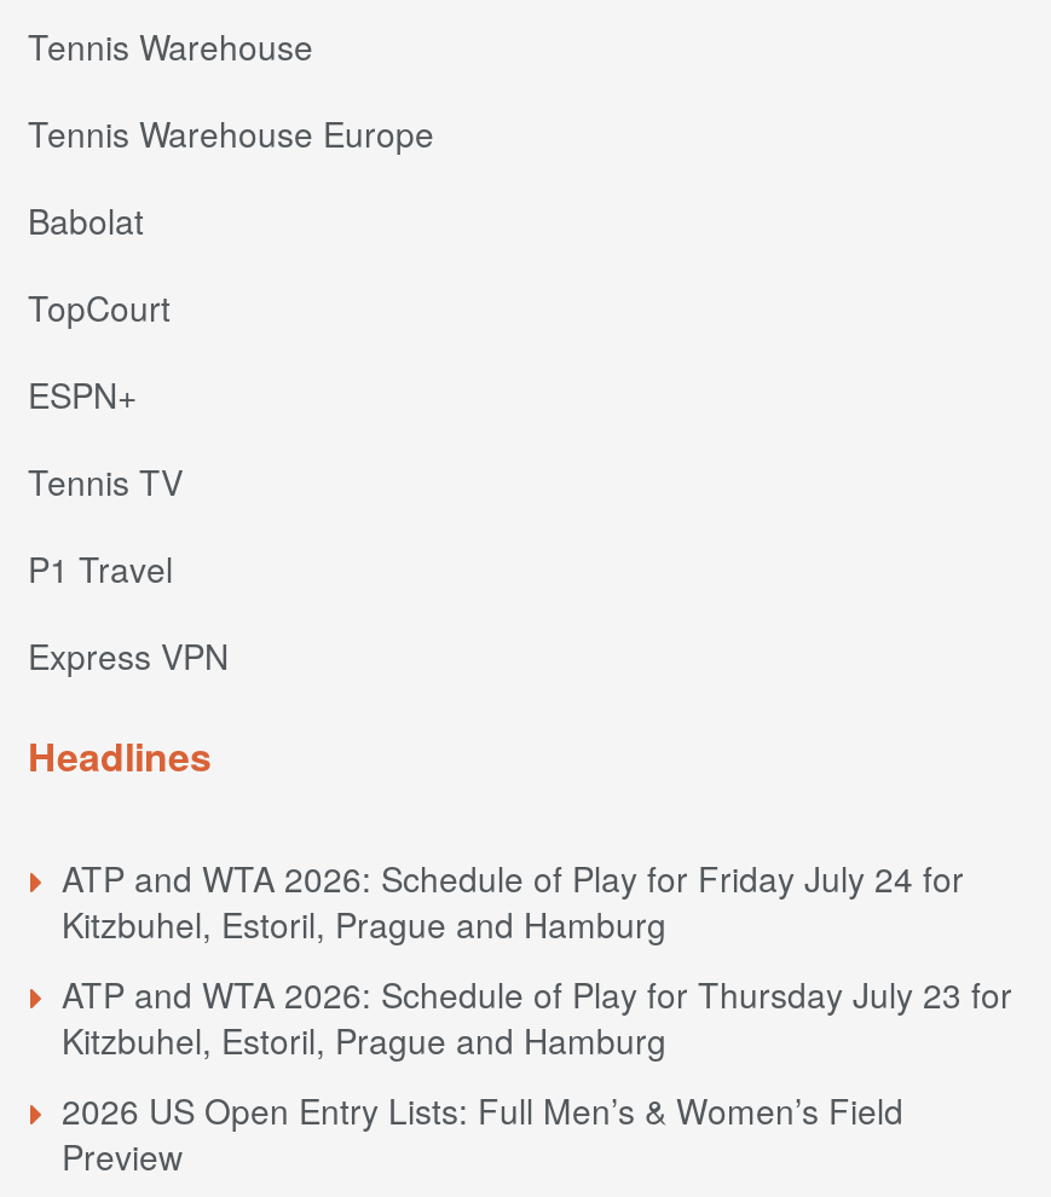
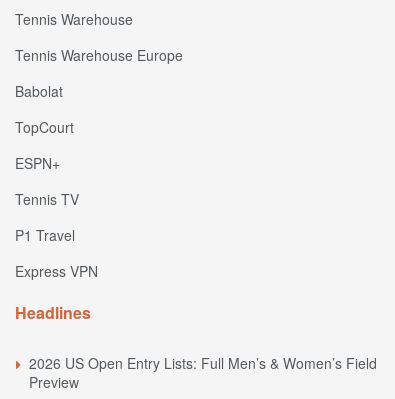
- ATP and WTA 2026: Schedule of Play for Friday July 24 for
- Kitzbuhel, Estoril, Prague and Hamburg
- ATP and WTA 2026: Schedule of Play for Thursday July 23 for
- Kitzbuhel, Estoril, Prague and Hamburg
